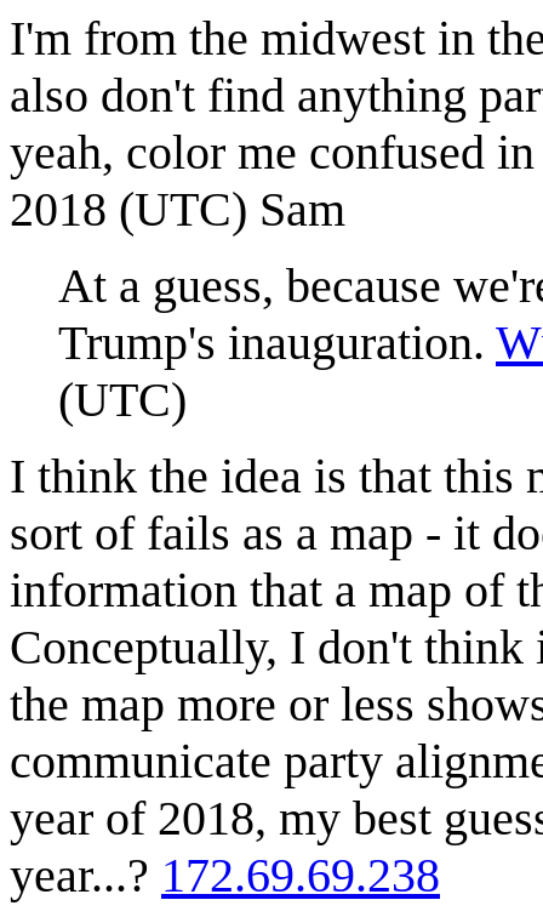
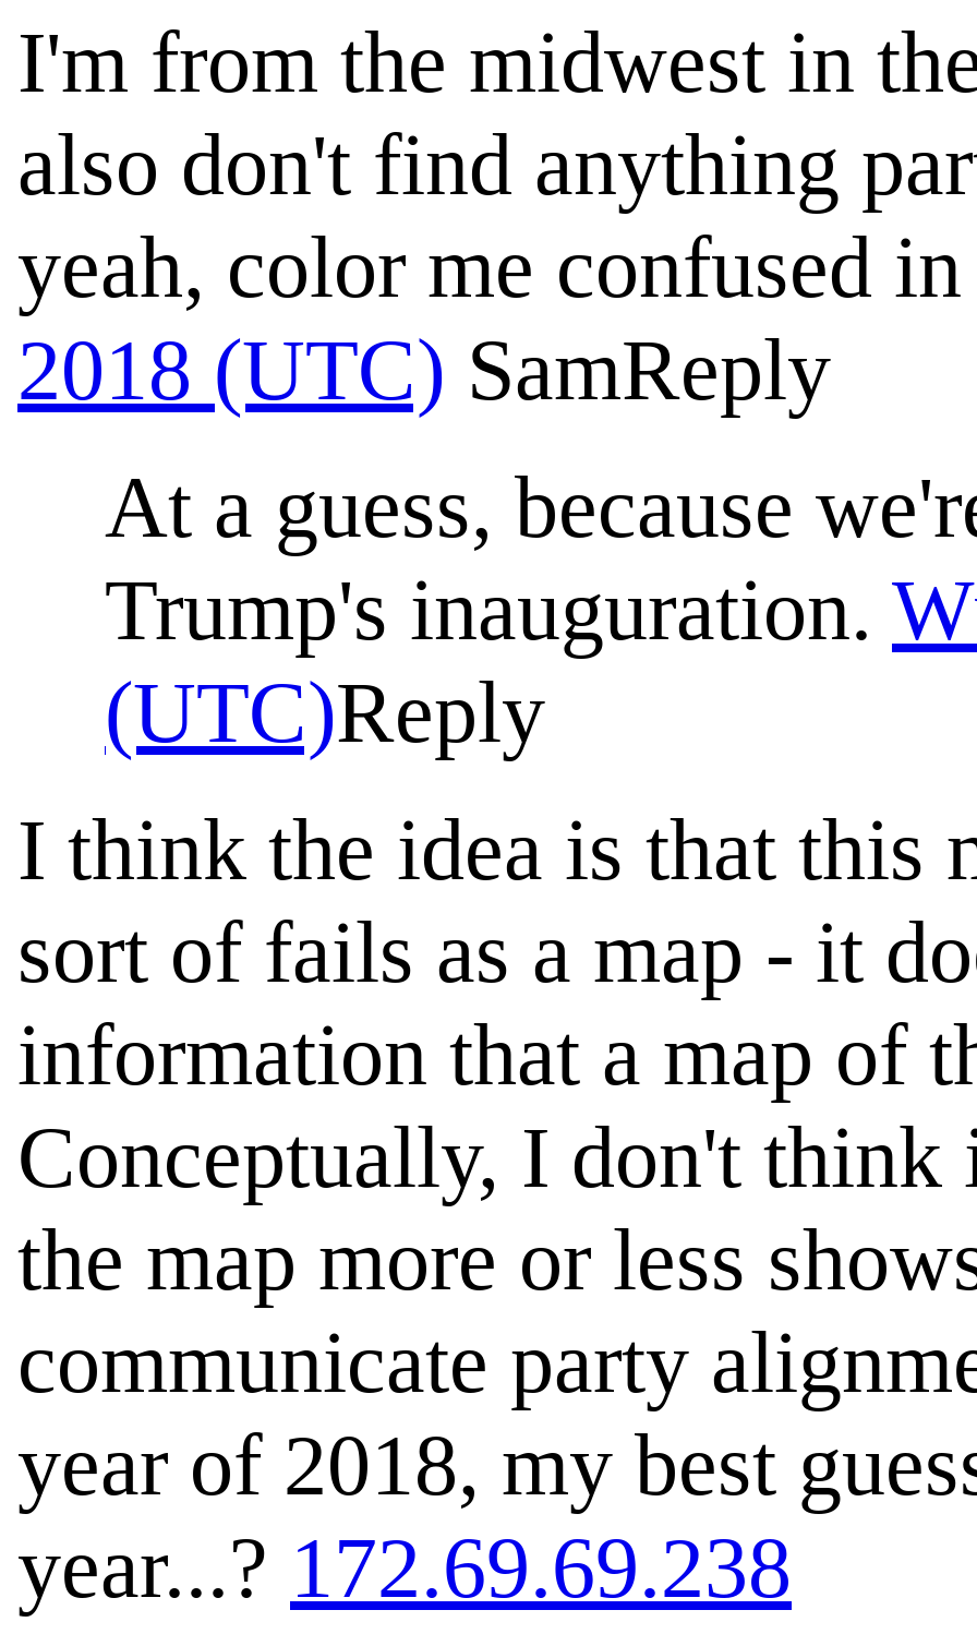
- 2018 (UTC) Sam
+ 2018 (UTC) SamReply

- (UTC)
+ (UTC)Reply
